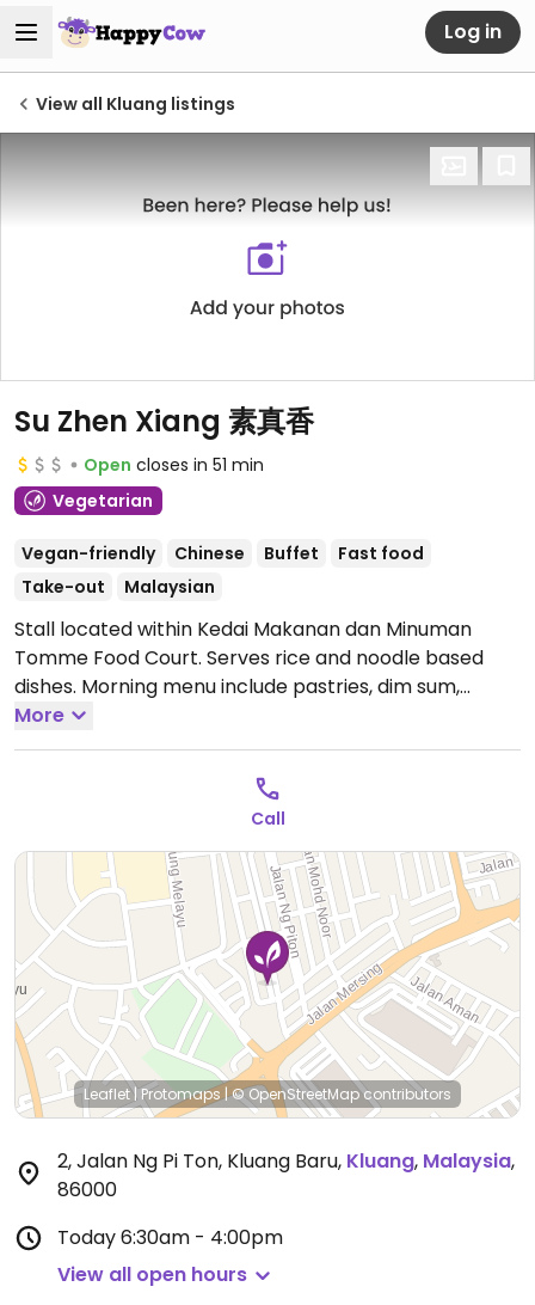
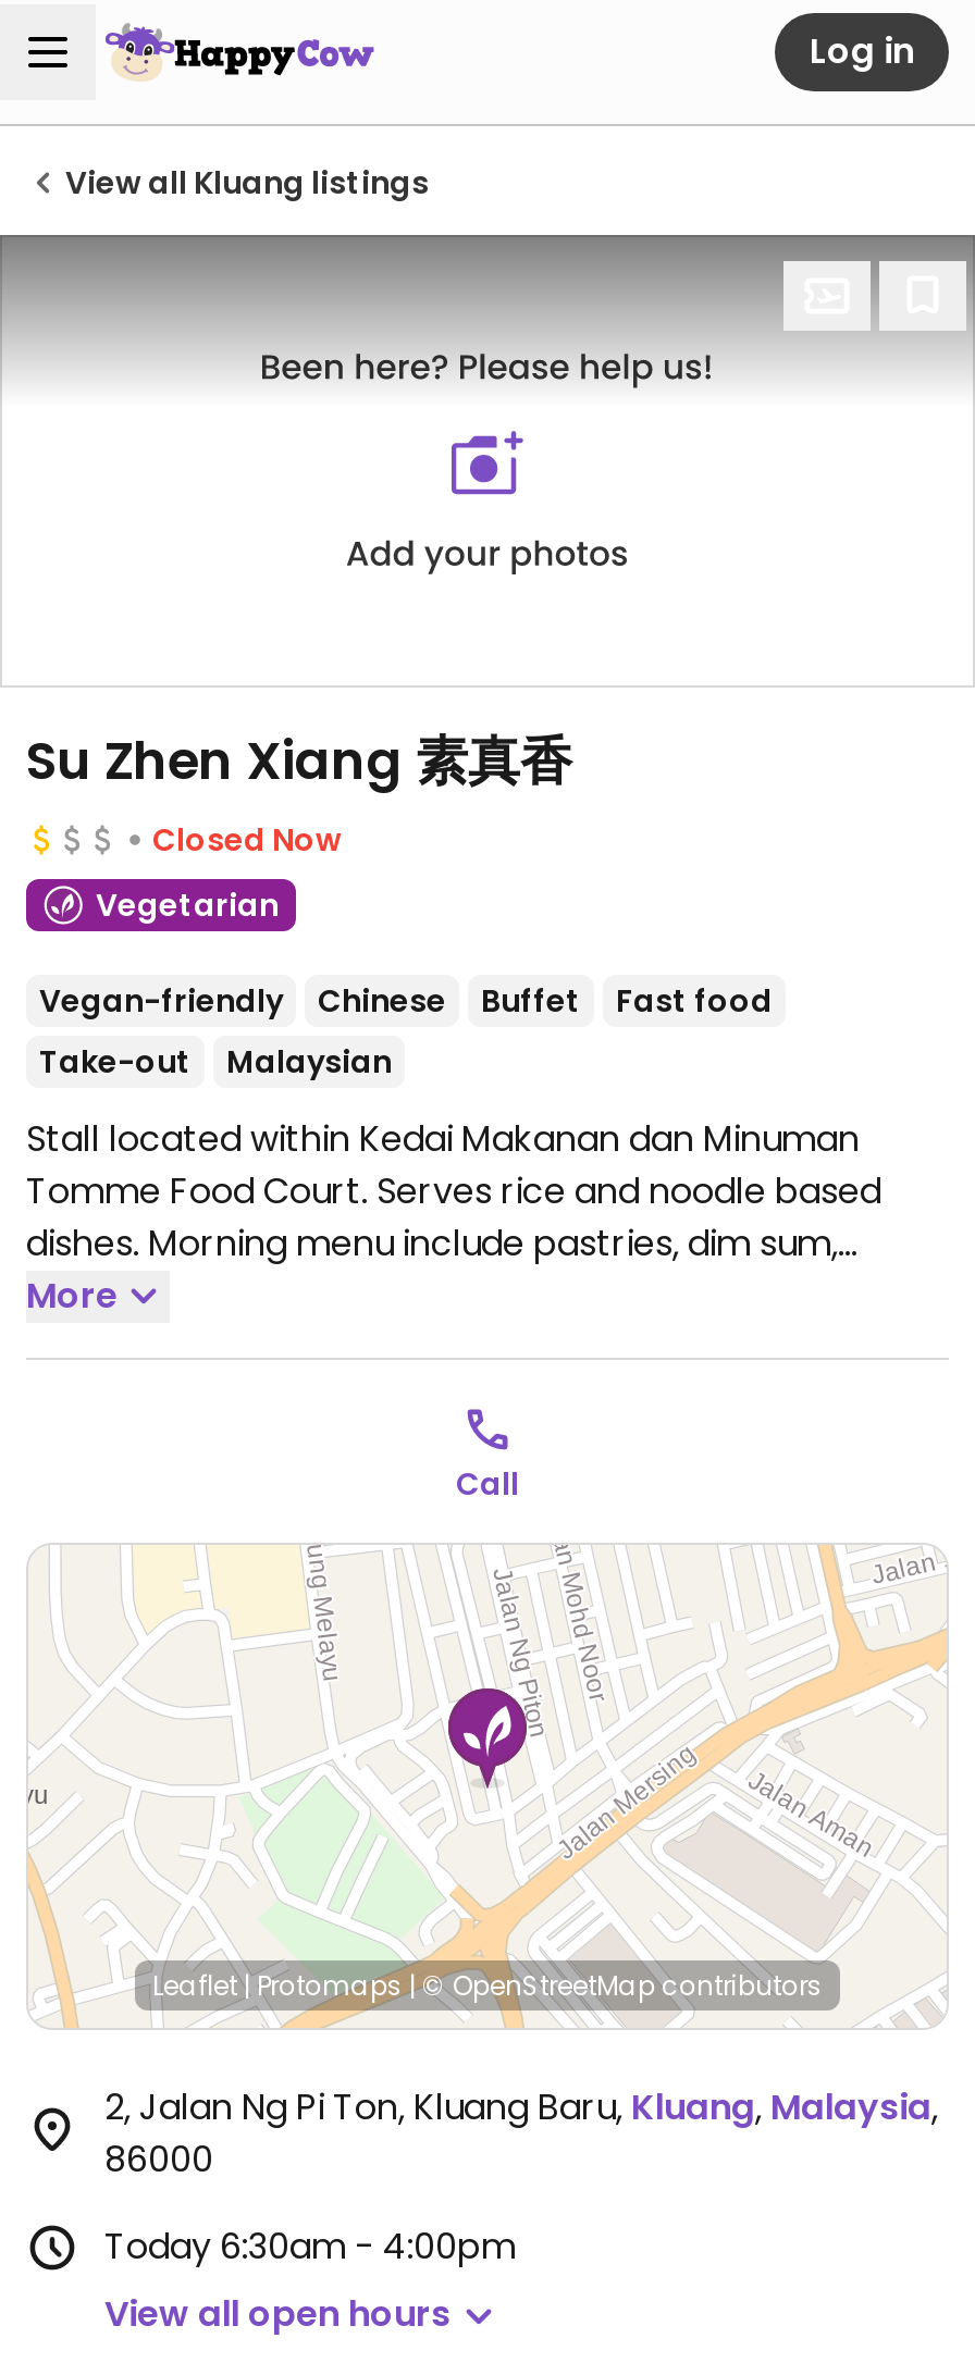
- Open closes in 51 min
+ Closed Now
